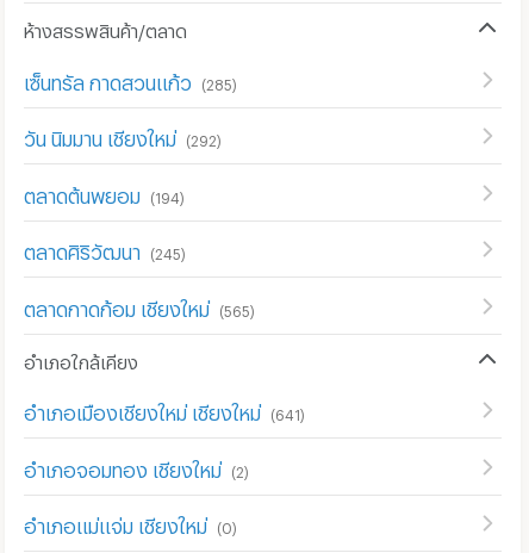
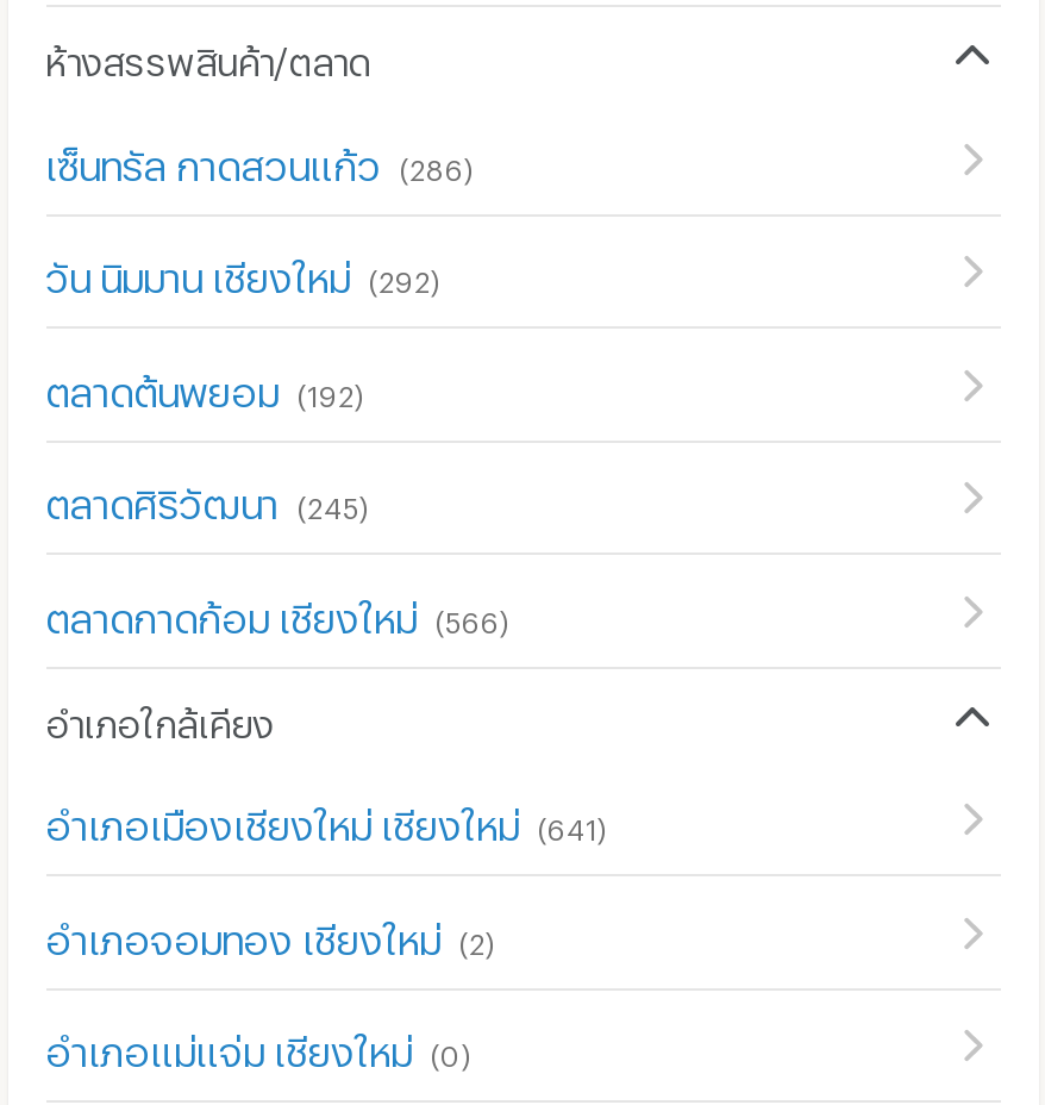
- (285)
+ (286)

- (194)
+ (192)

- (565)
+ (566)
